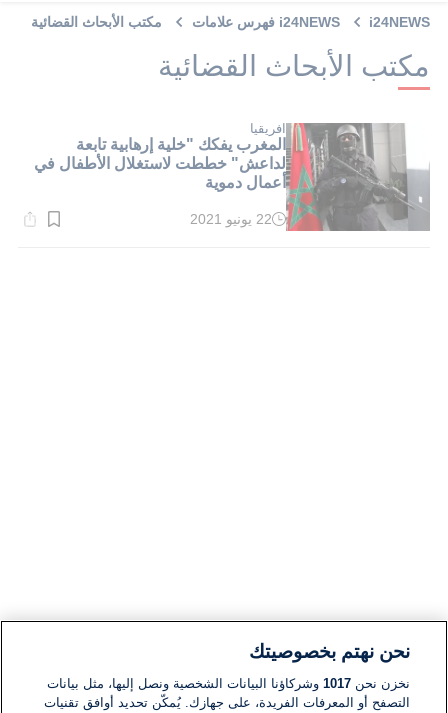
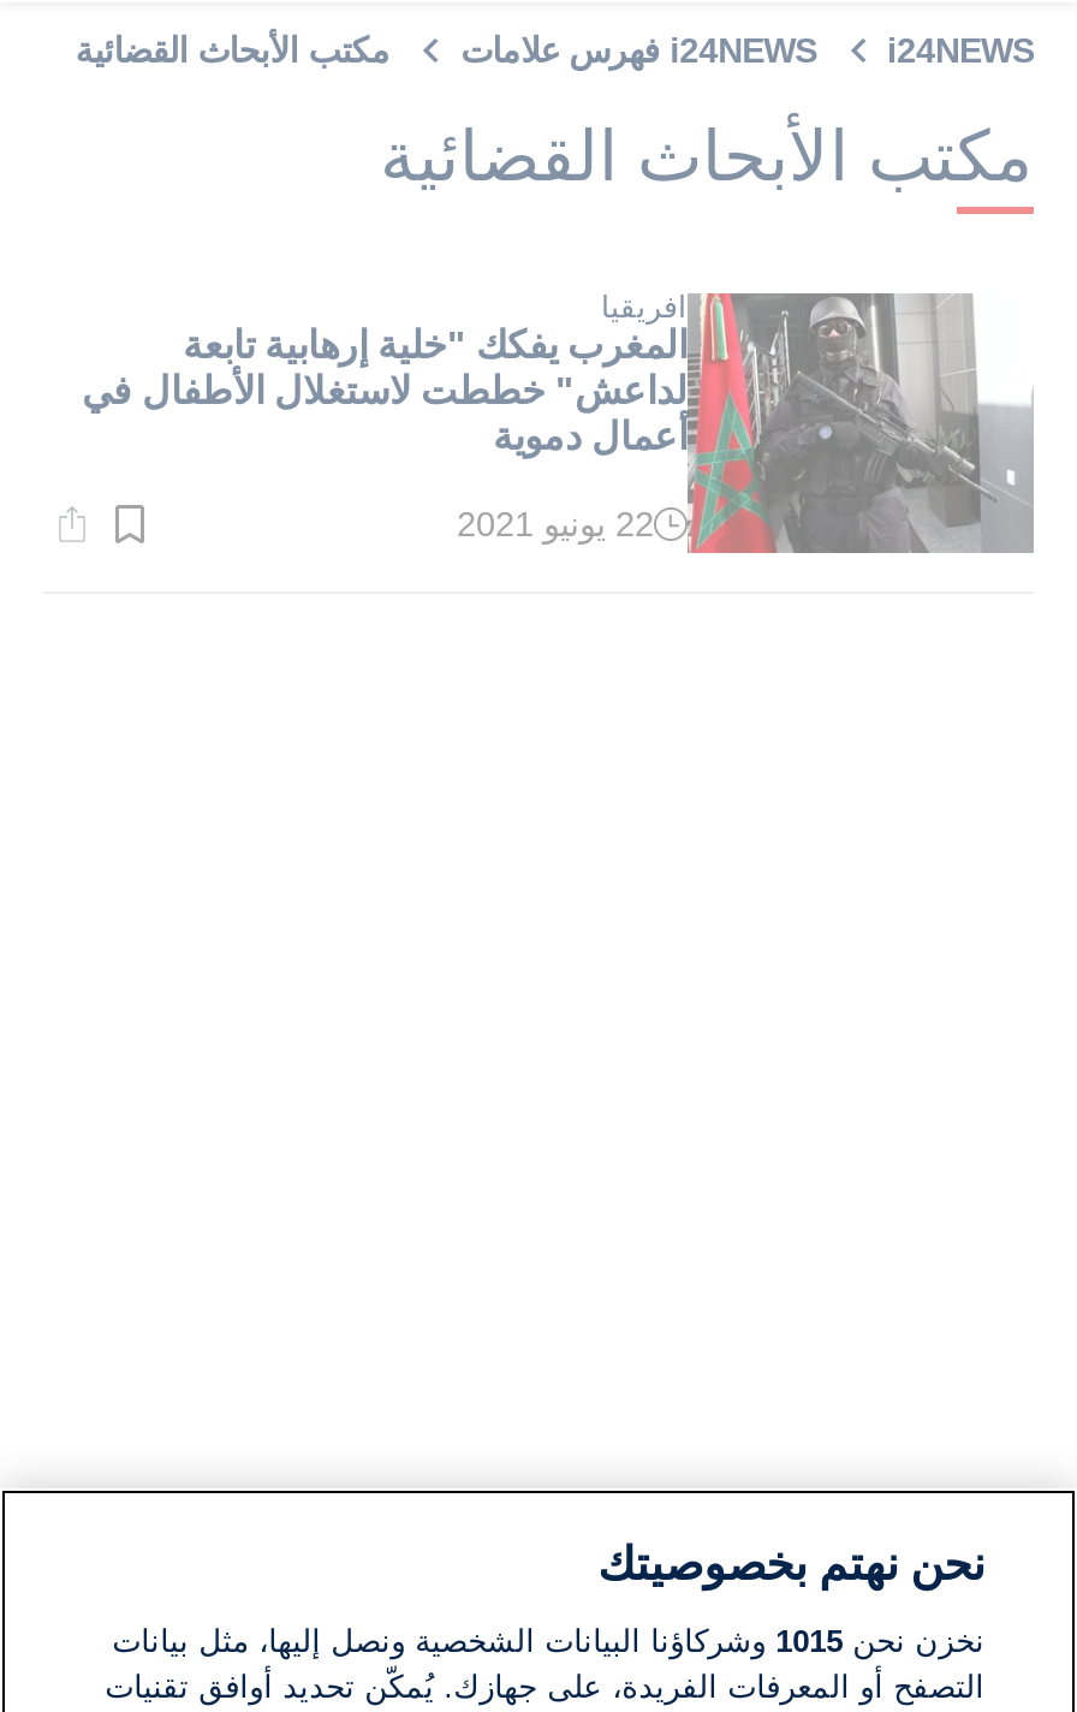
- نخزن نحن 1017 وشركاؤنا البيانات الشخصية ونصل إليها، مثل بيانات
+ نخزن نحن 1015 وشركاؤنا البيانات الشخصية ونصل إليها، مثل بيانات
